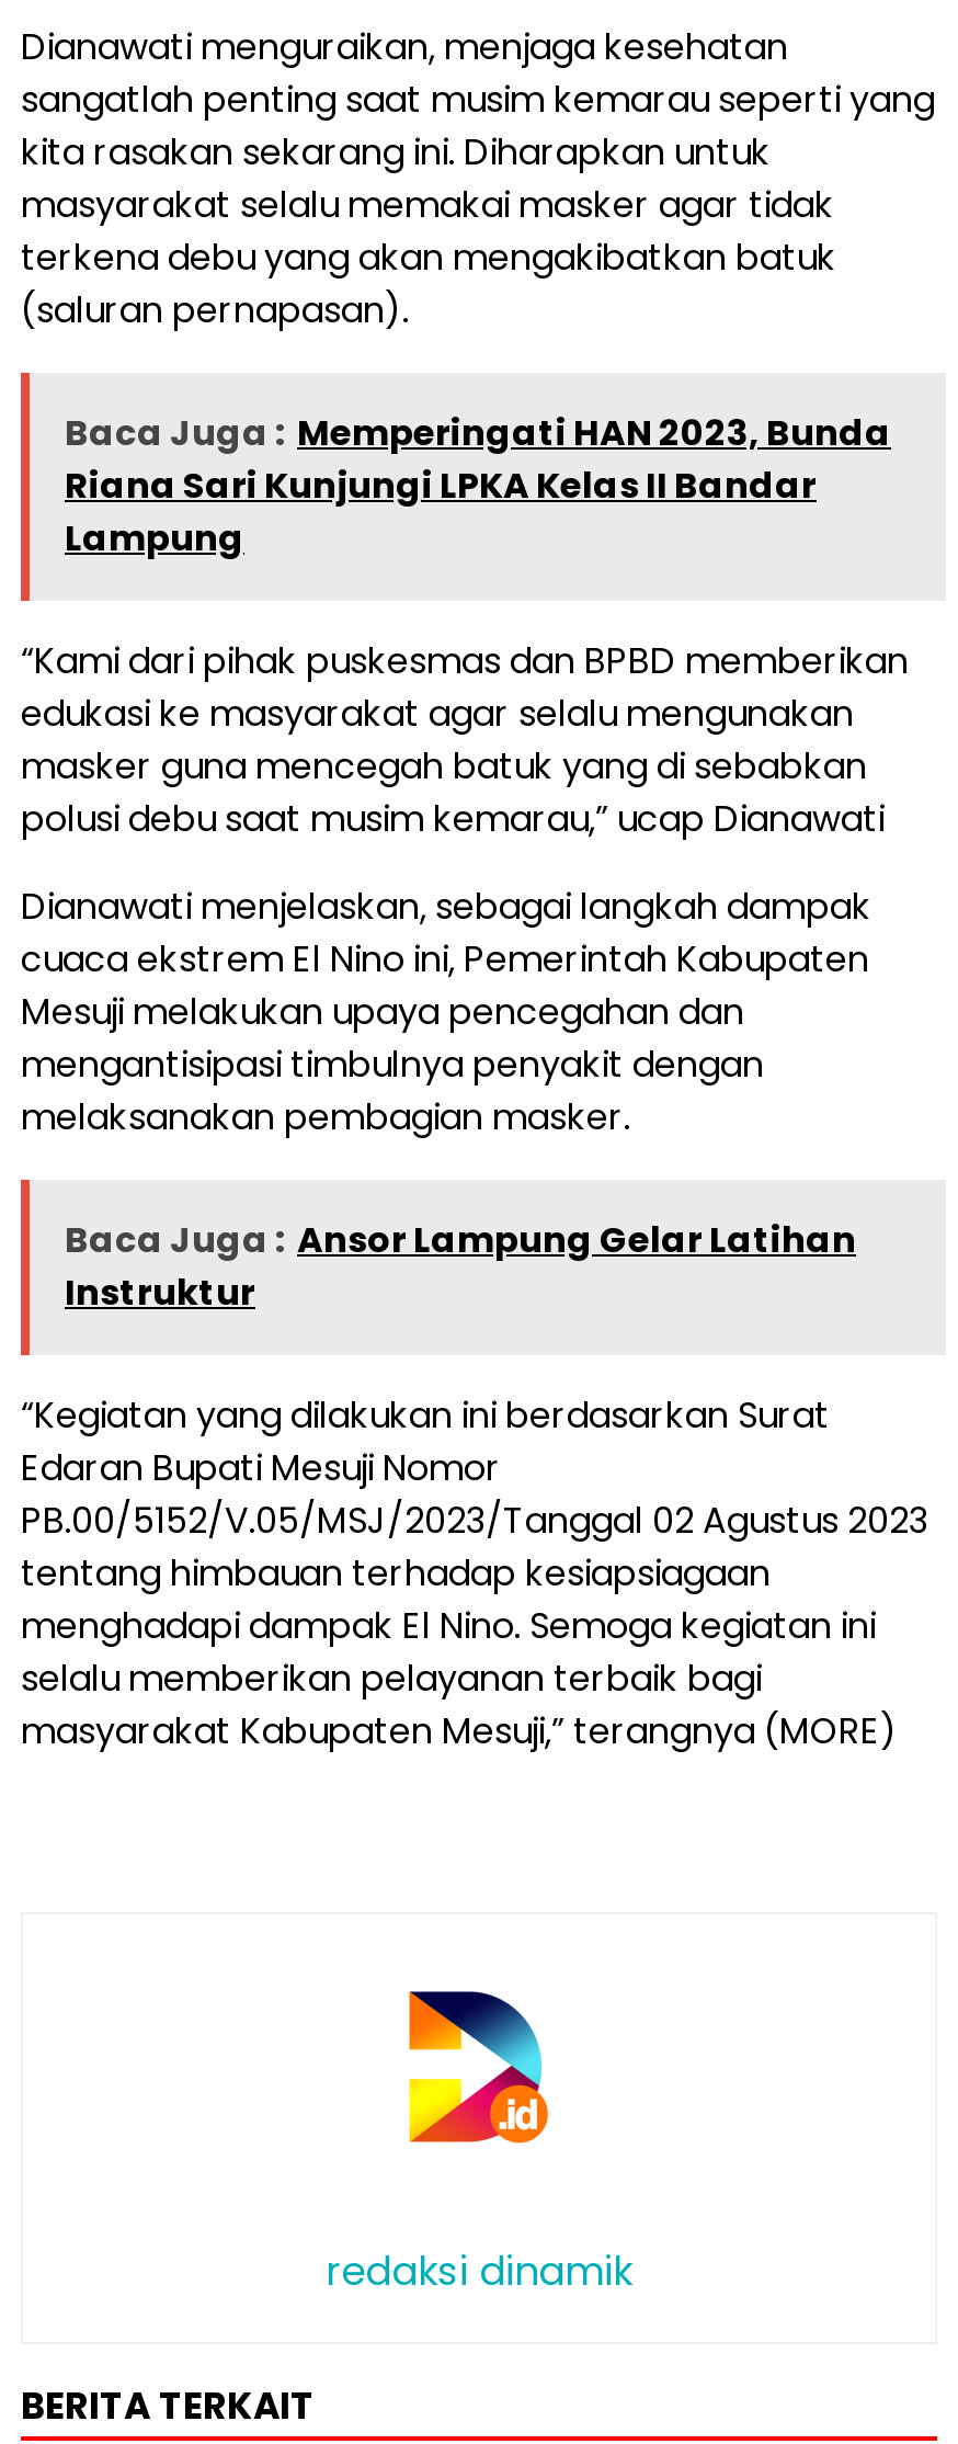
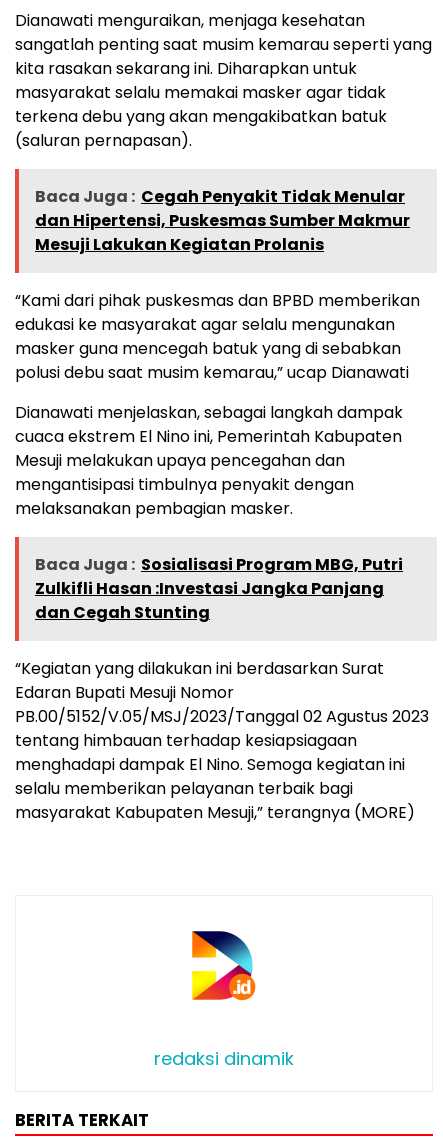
- Baca Juga : Memperingati HAN 2023, Bunda
- Riana Sari Kunjungi LPKA Kelas II Bandar
- Lampung
+ Baca Juga : Cegah Penyakit Tidak Menular
+ dan Hipertensi, Puskesmas Sumber Makmur
+ Mesuji Lakukan Kegiatan Prolanis

- Baca Juga : Ansor Lampung Gelar Latihan
- Instruktur
+ Baca Juga : Sosialisasi Program MBG, Putri
+ Zulkifli Hasan :Investasi Jangka Panjang
+ dan Cegah Stunting
